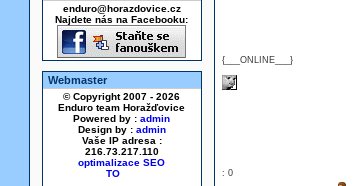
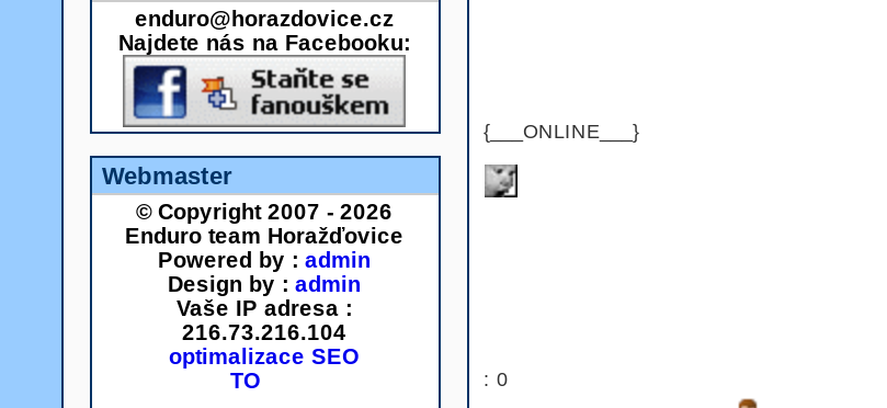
- 216.73.217.110
+ 216.73.216.104
